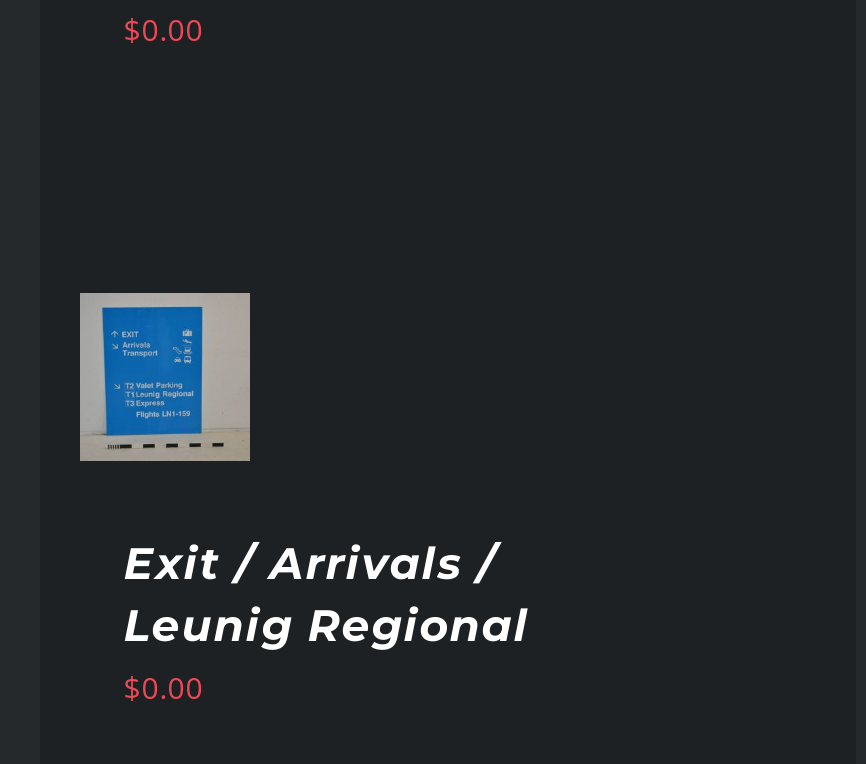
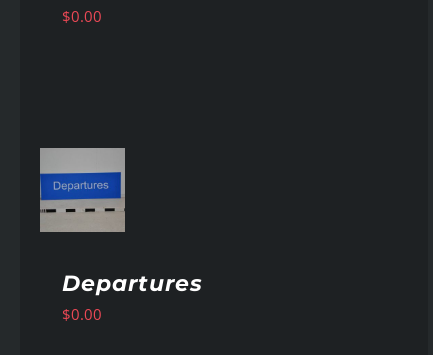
- [image]
- Exit / Arrivals /
- Leunig Regional
+ [image]
+ Departures
